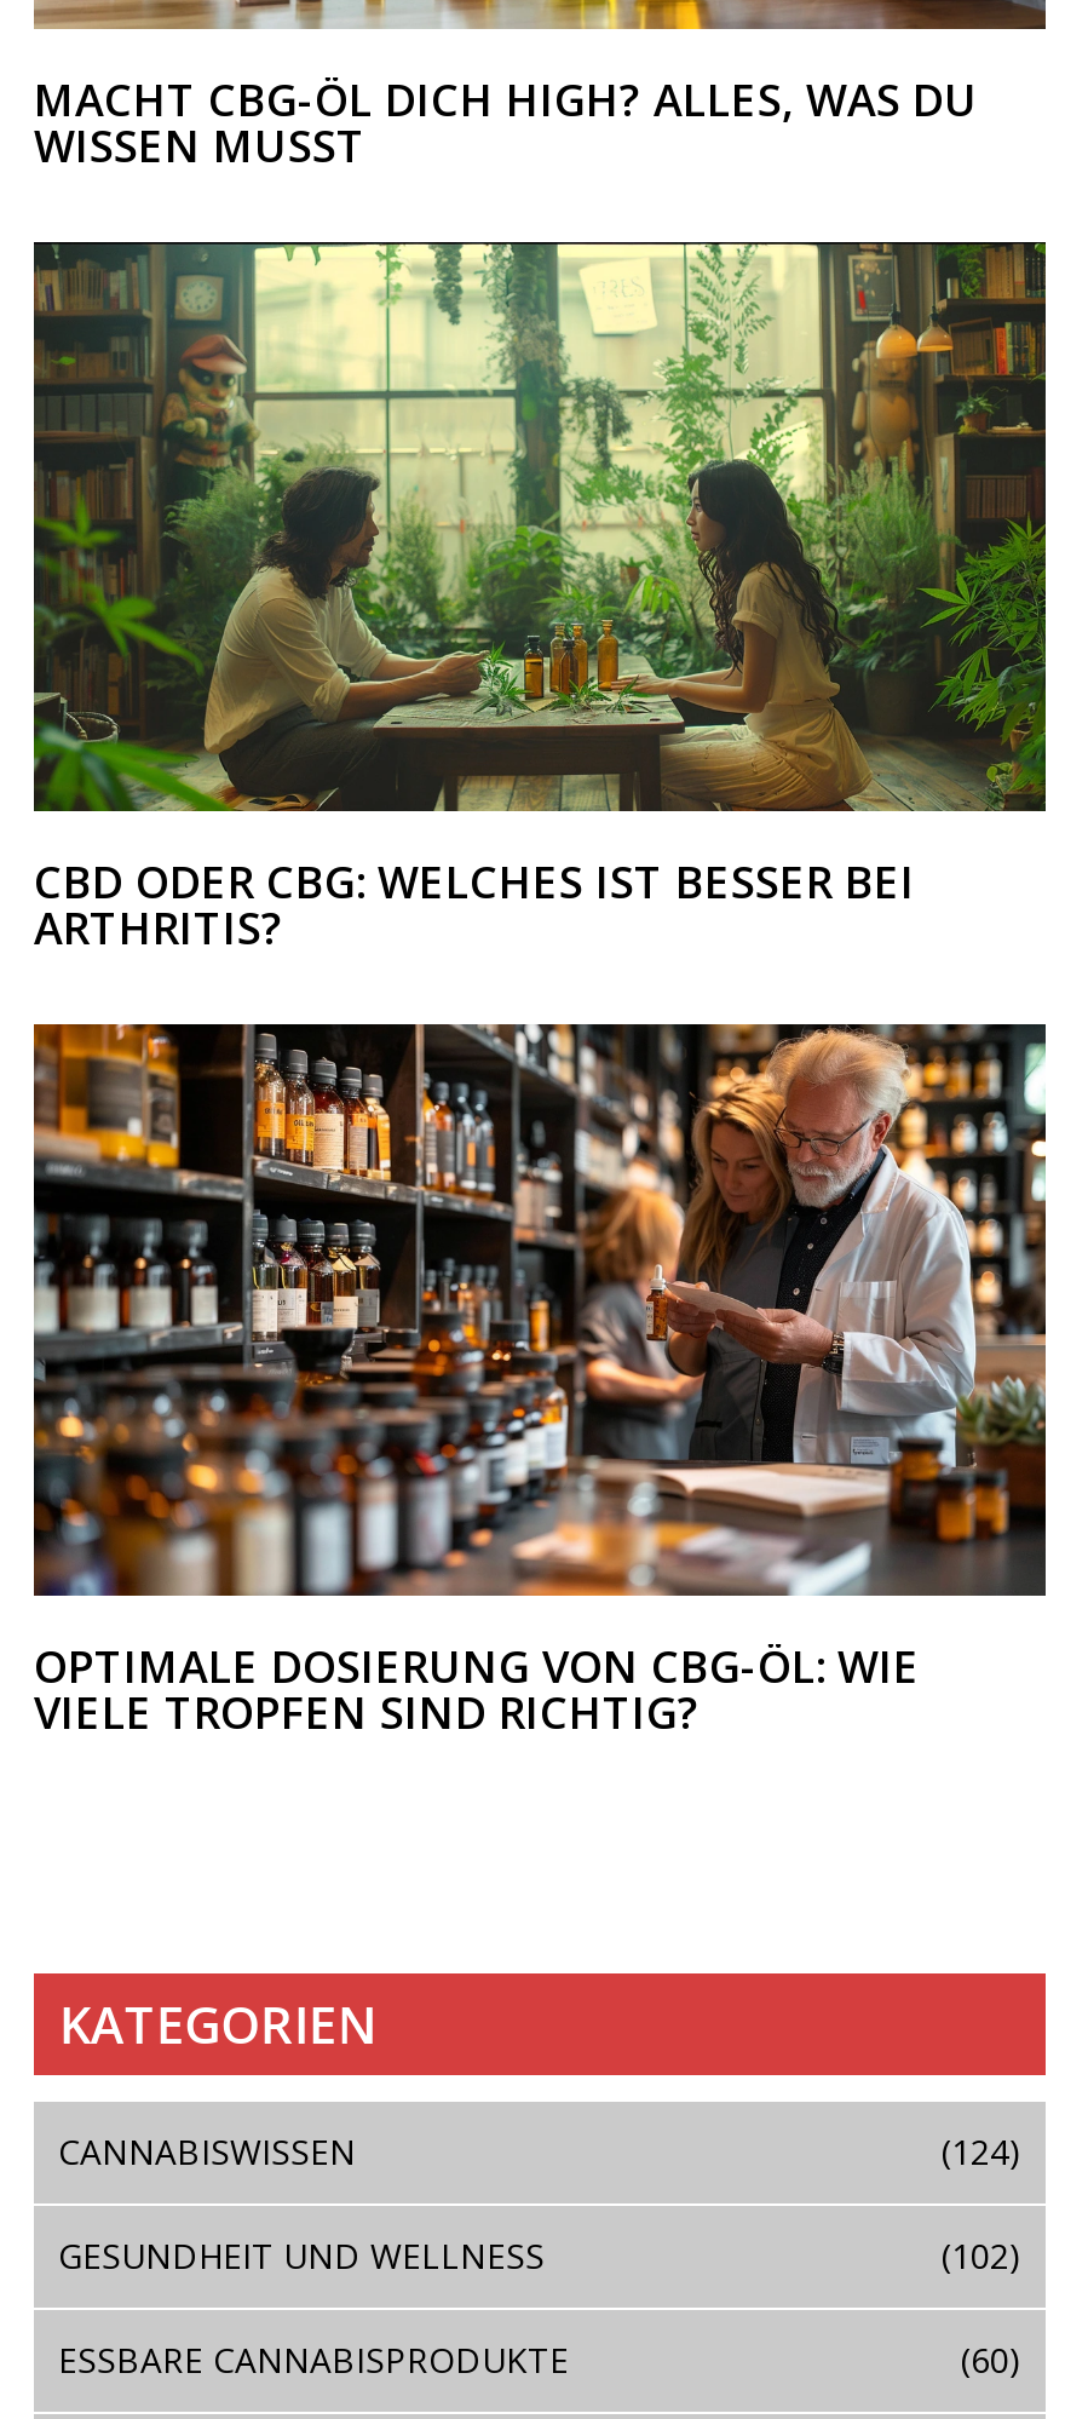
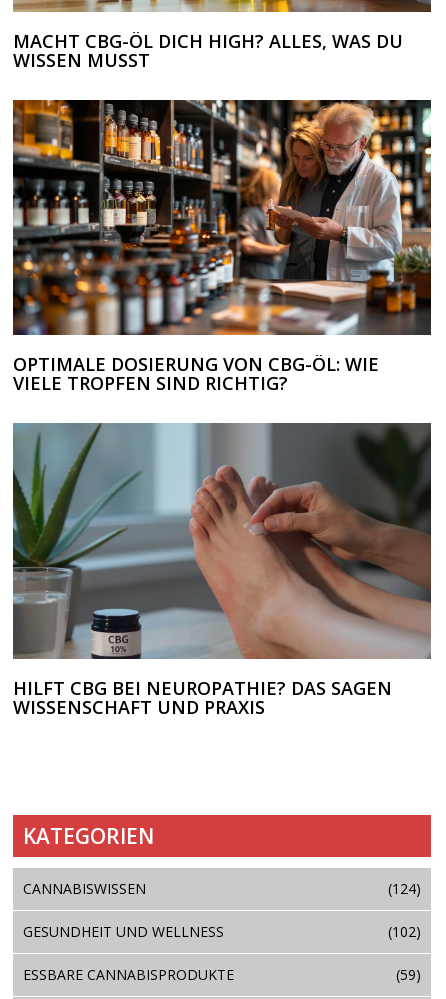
- [image]
- CBD ODER CBG: WELCHES IST BESSER BEI
- ARTHRITIS?

moved up: [image] | OPTIMALE DOSIERUNG VON CBG-ÖL: WIE | VIELE TROPFEN SIND RICHTIG?

+ [image]
+ HILFT CBG BEI NEUROPATHIE? DAS SAGEN
+ WISSENSCHAFT UND PRAXIS

- (60)
+ (59)
